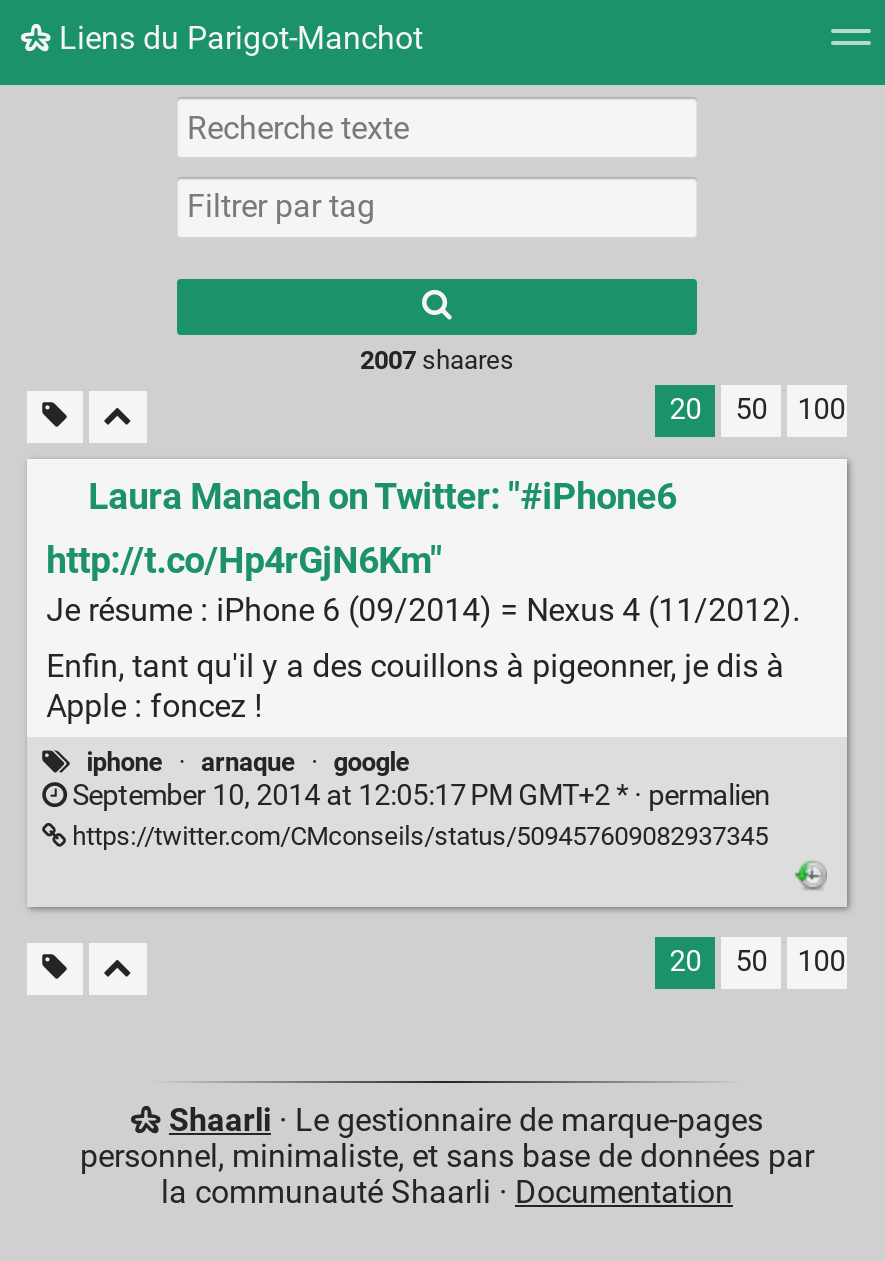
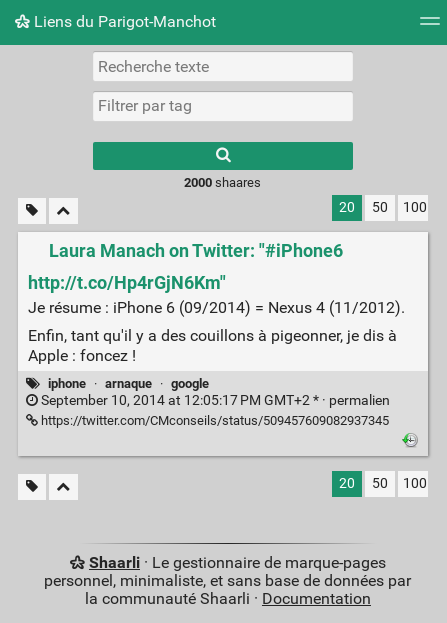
- 2007 shaares
+ 2000 shaares
